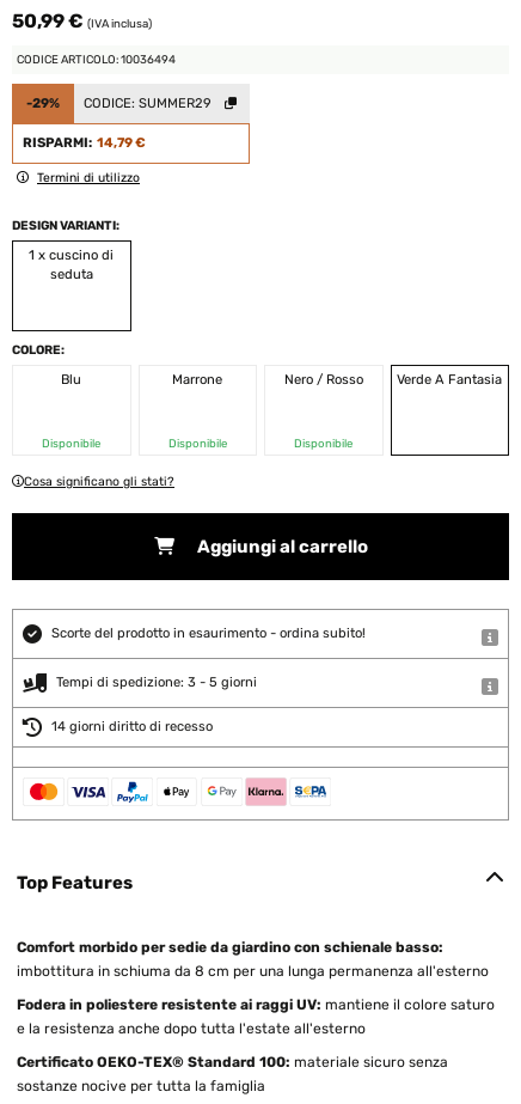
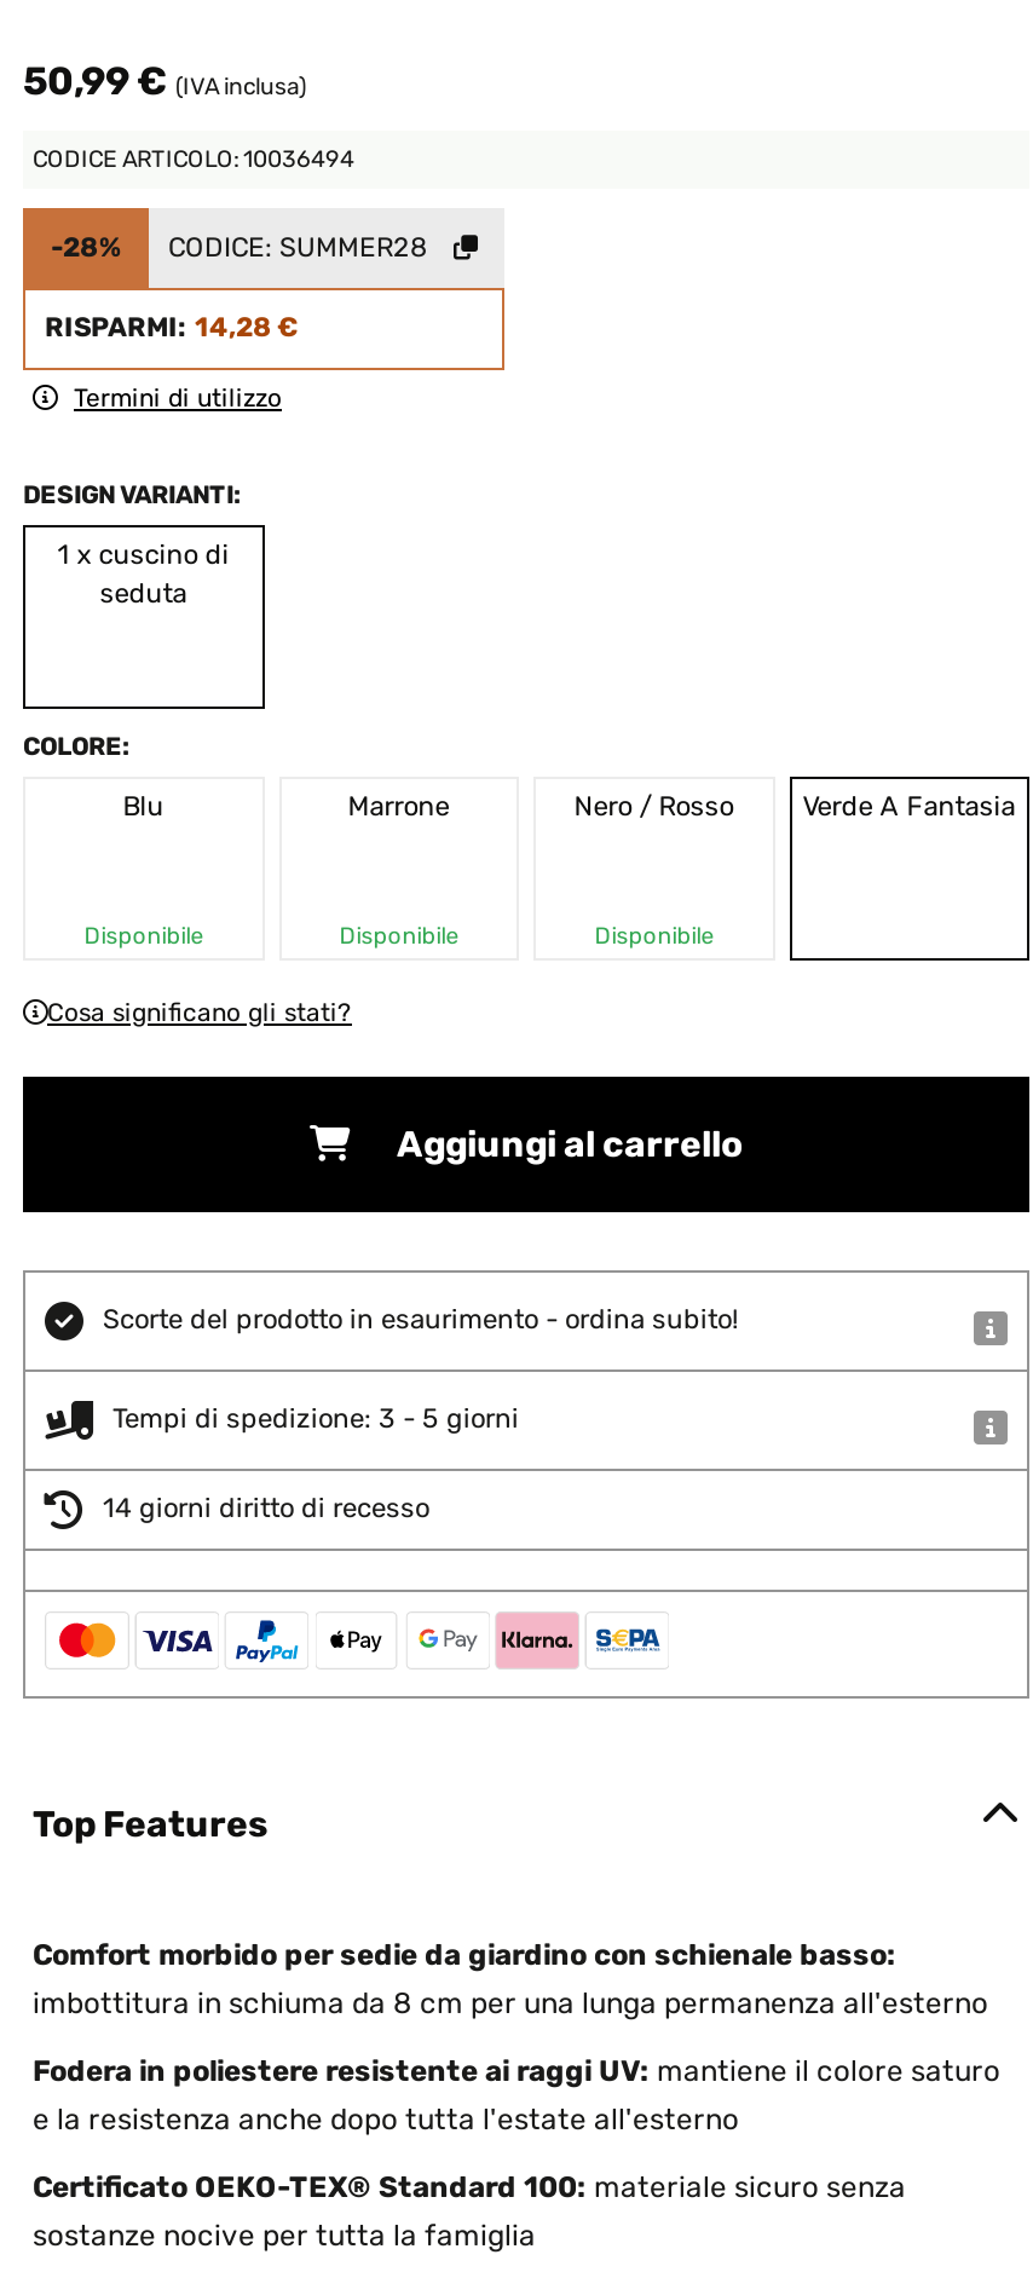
- -29%
+ -28%

- CODICE: SUMMER29
+ CODICE: SUMMER28

- RISPARMI: 14,79 €
+ RISPARMI: 14,28 €
